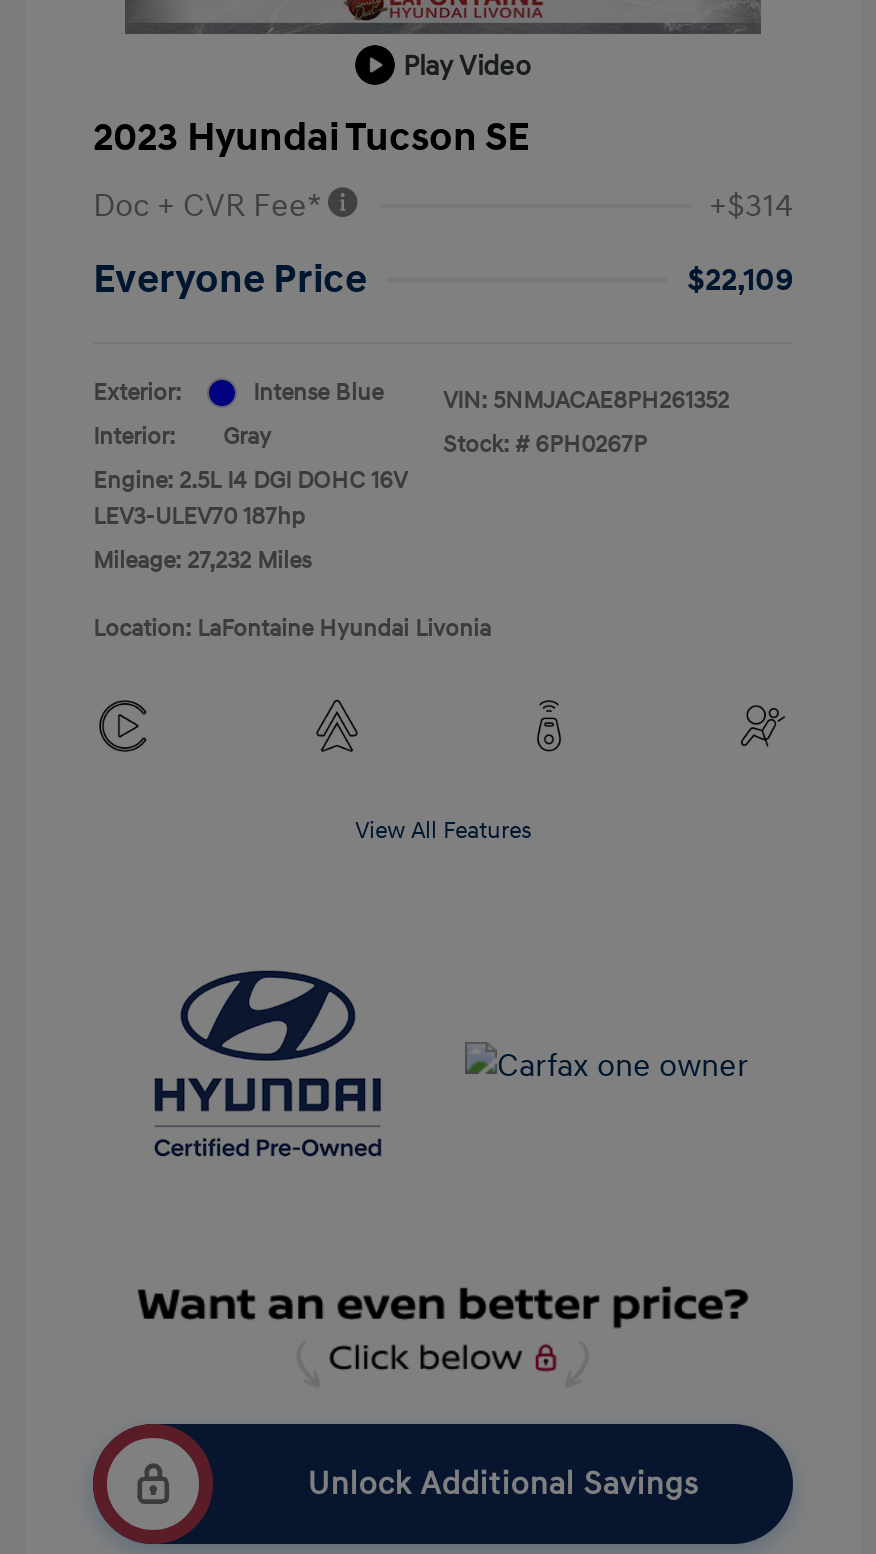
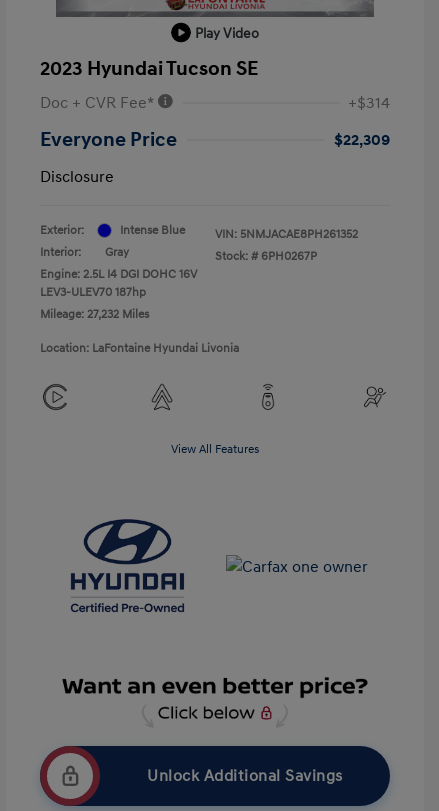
- $22,109
+ $22,309
+ Disclosure
